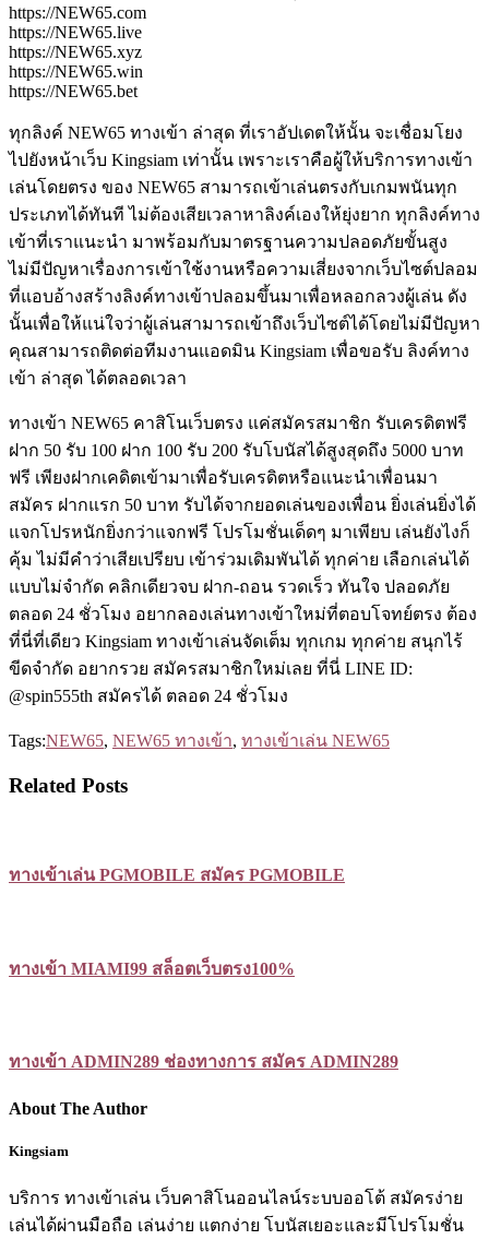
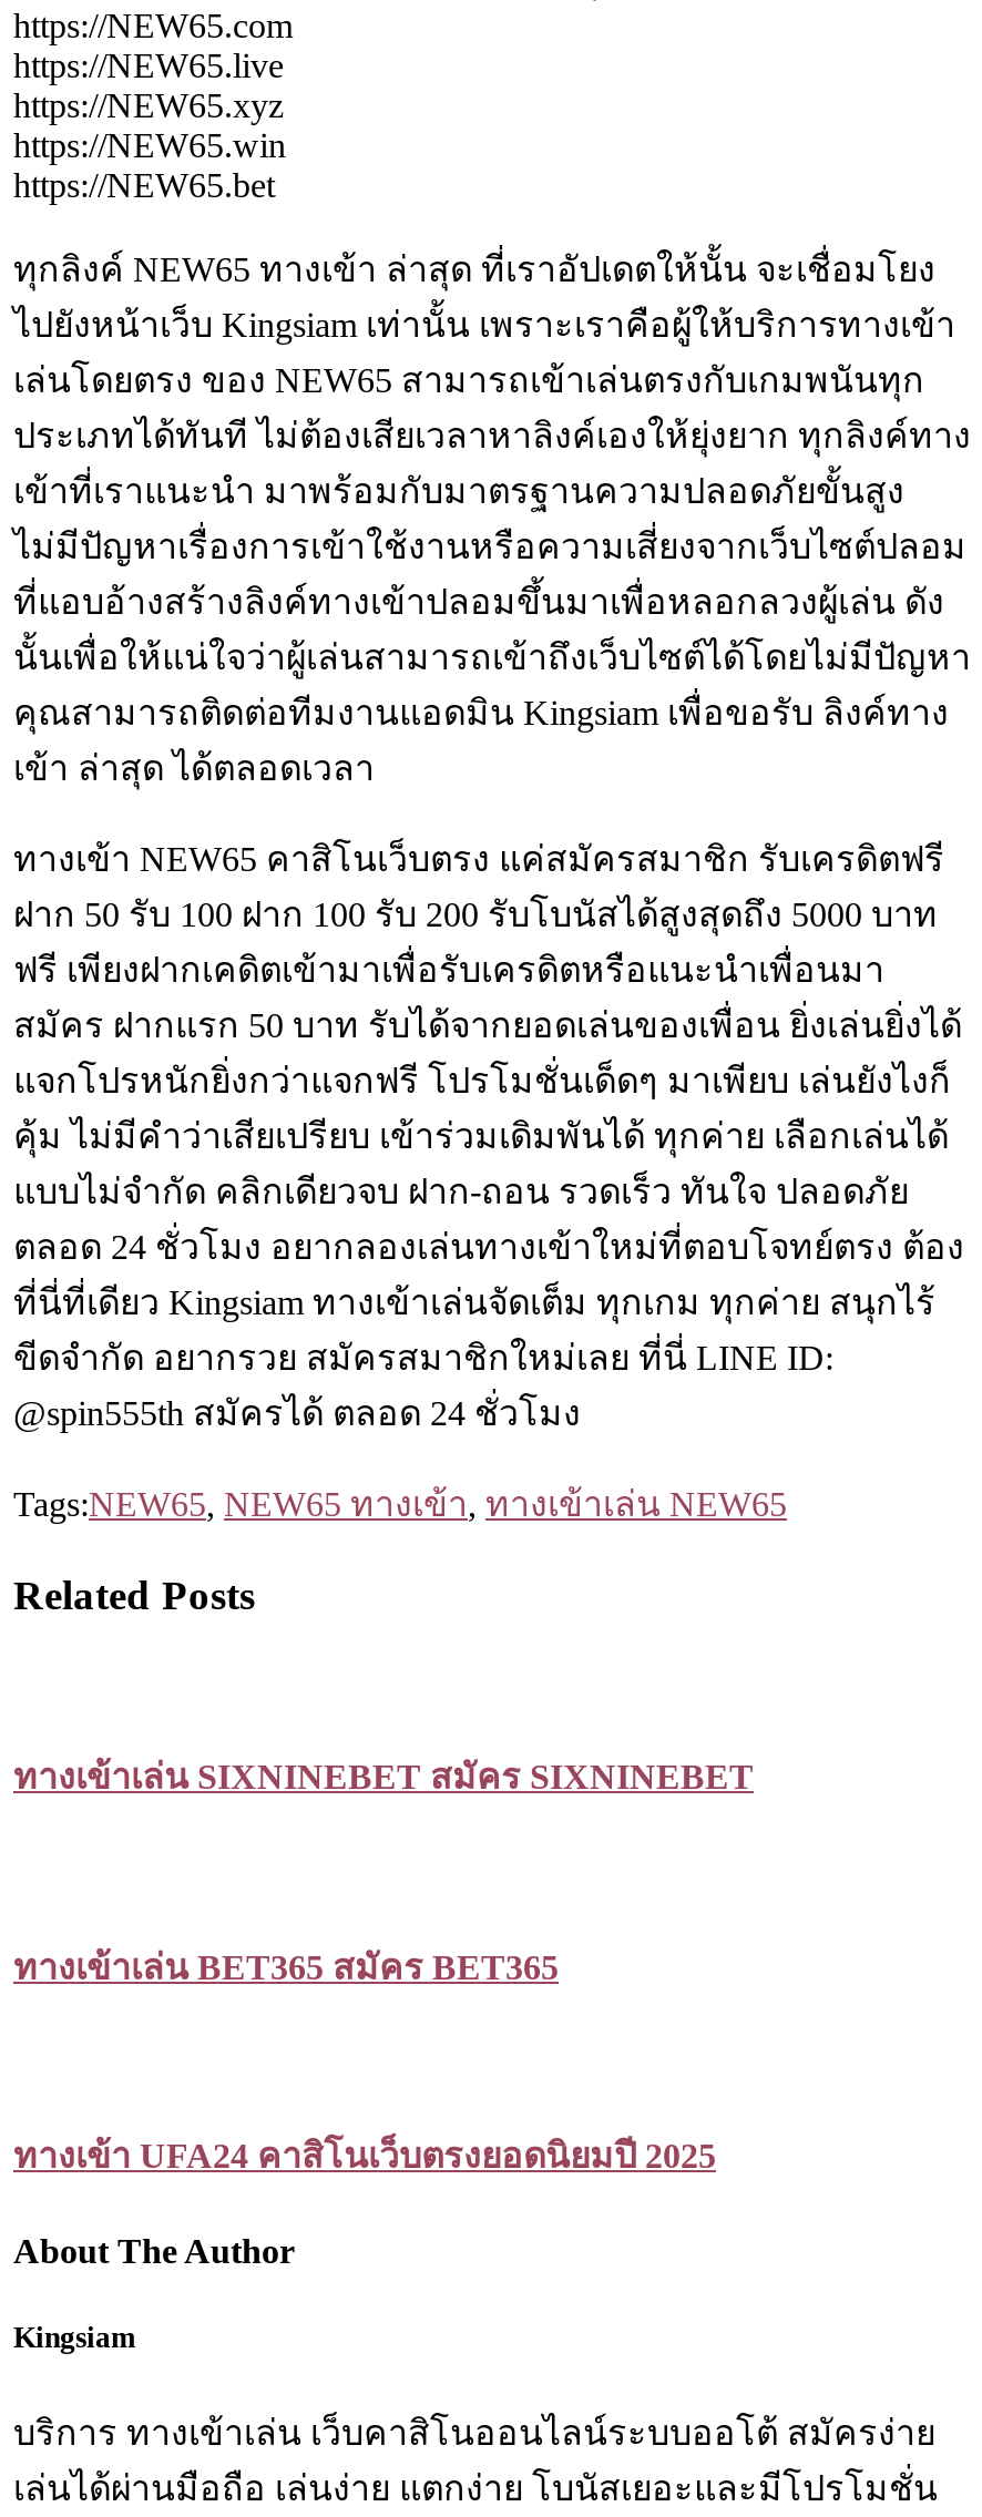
- ทางเข้าเล่น PGMOBILE สมัคร PGMOBILE
+ ทางเข้าเล่น SIXNINEBET สมัคร SIXNINEBET

- ทางเข้า MIAMI99 สล็อตเว็บตรง100%
+ ทางเข้าเล่น BET365 สมัคร BET365

- ทางเข้า ADMIN289 ช่องทางการ สมัคร ADMIN289
+ ทางเข้า UFA24 คาสิโนเว็บตรงยอดนิยมปี 2025
